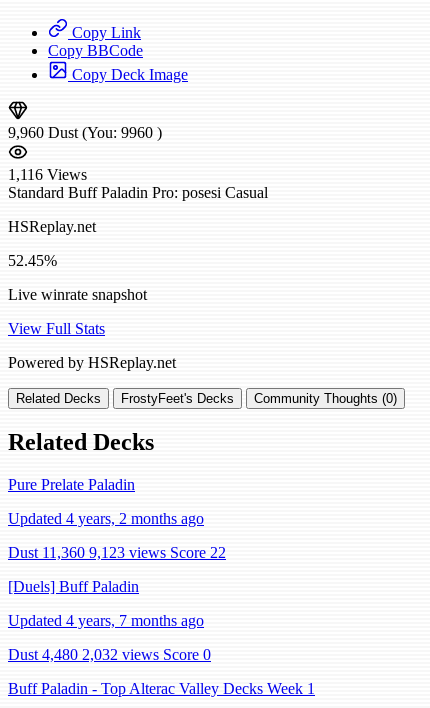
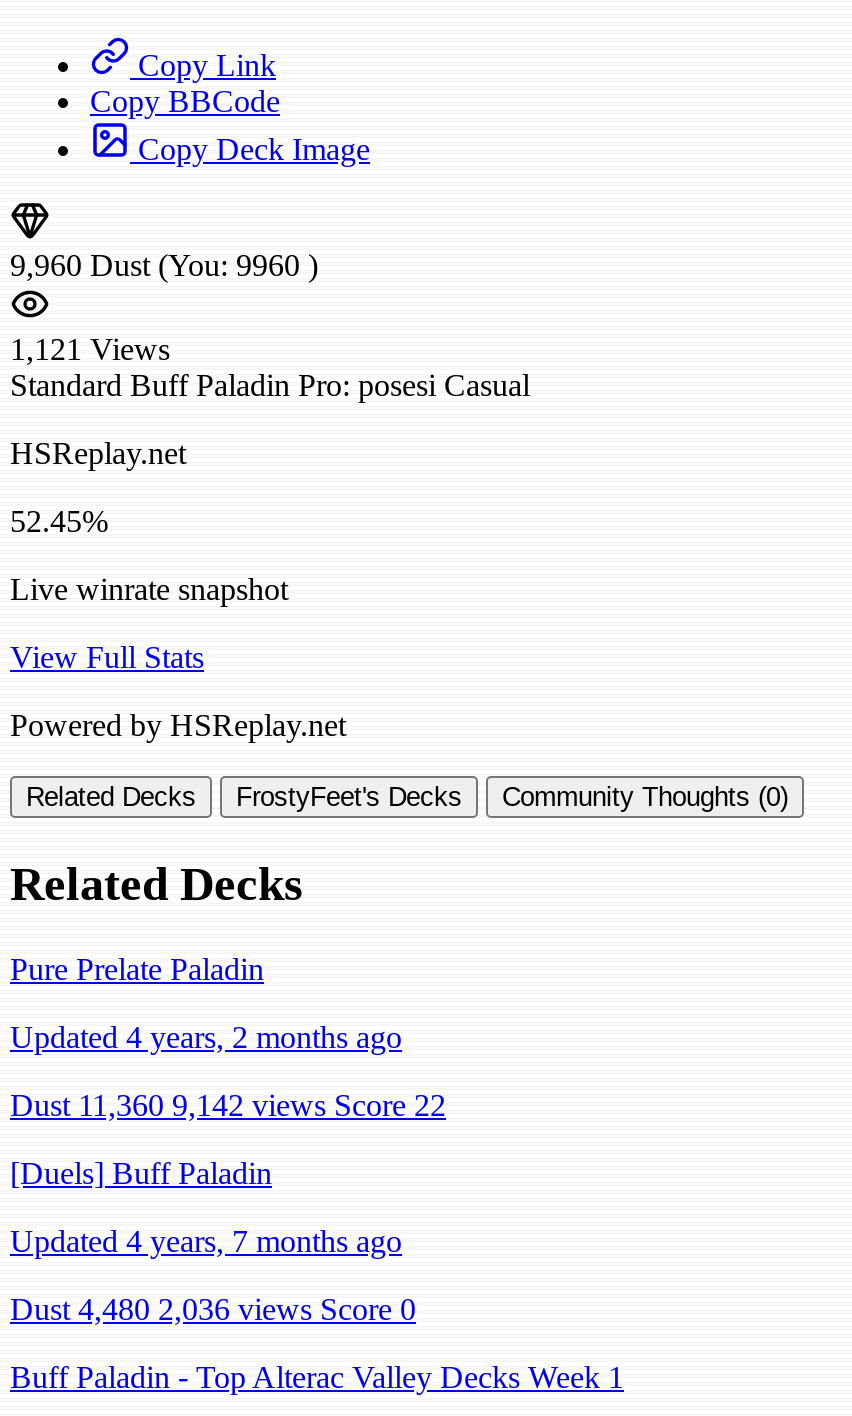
- 1,116 Views
+ 1,121 Views

- Dust 11,360 9,123 views Score 22
+ Dust 11,360 9,142 views Score 22

- Dust 4,480 2,032 views Score 0
+ Dust 4,480 2,036 views Score 0
